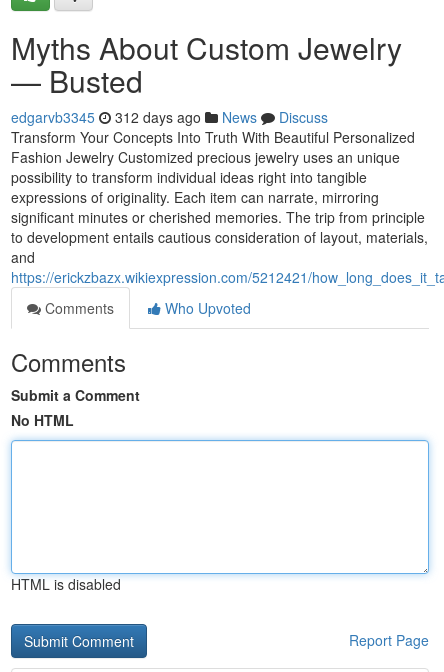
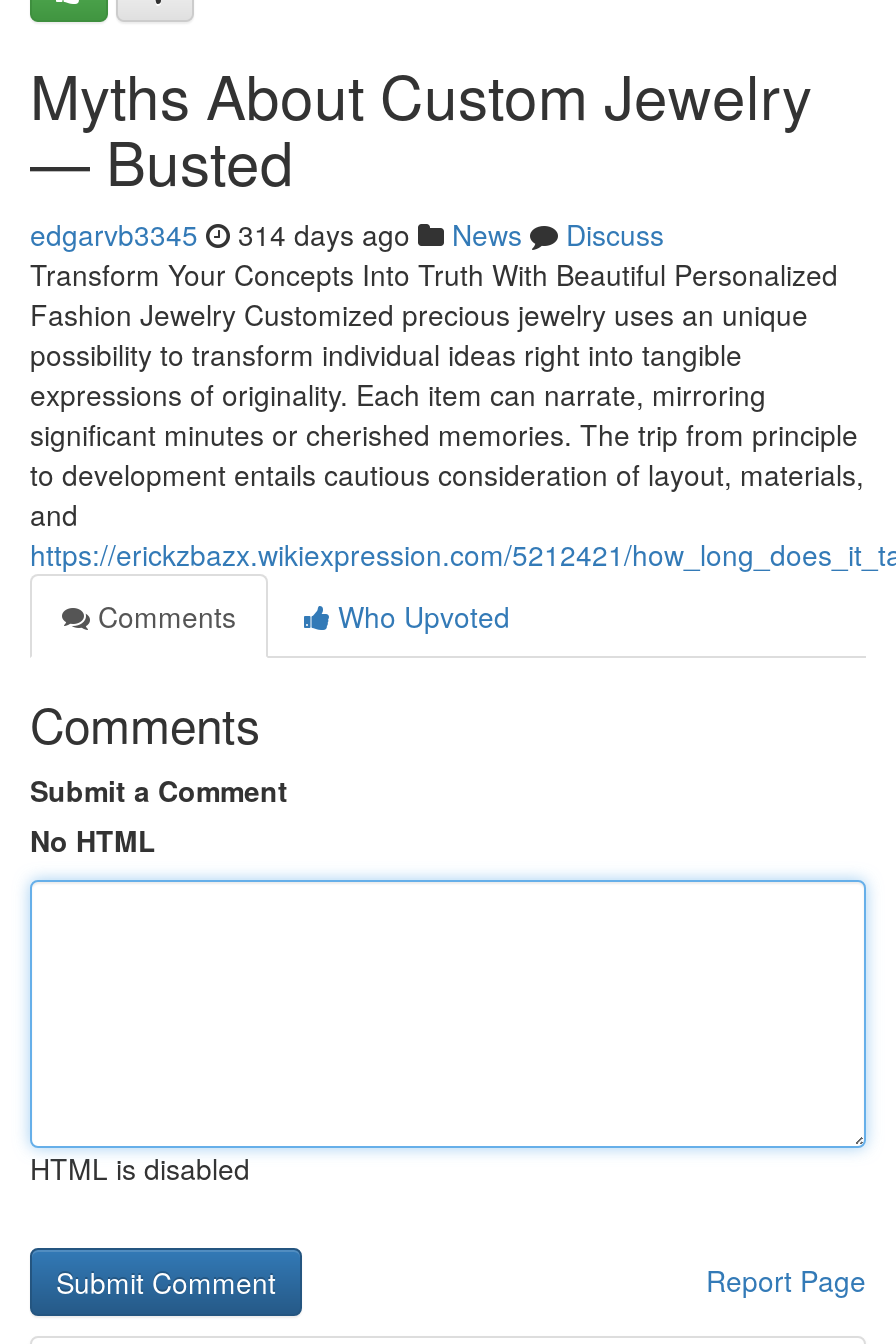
- edgarvb3345 312 days ago News Discuss
+ edgarvb3345 314 days ago News Discuss
